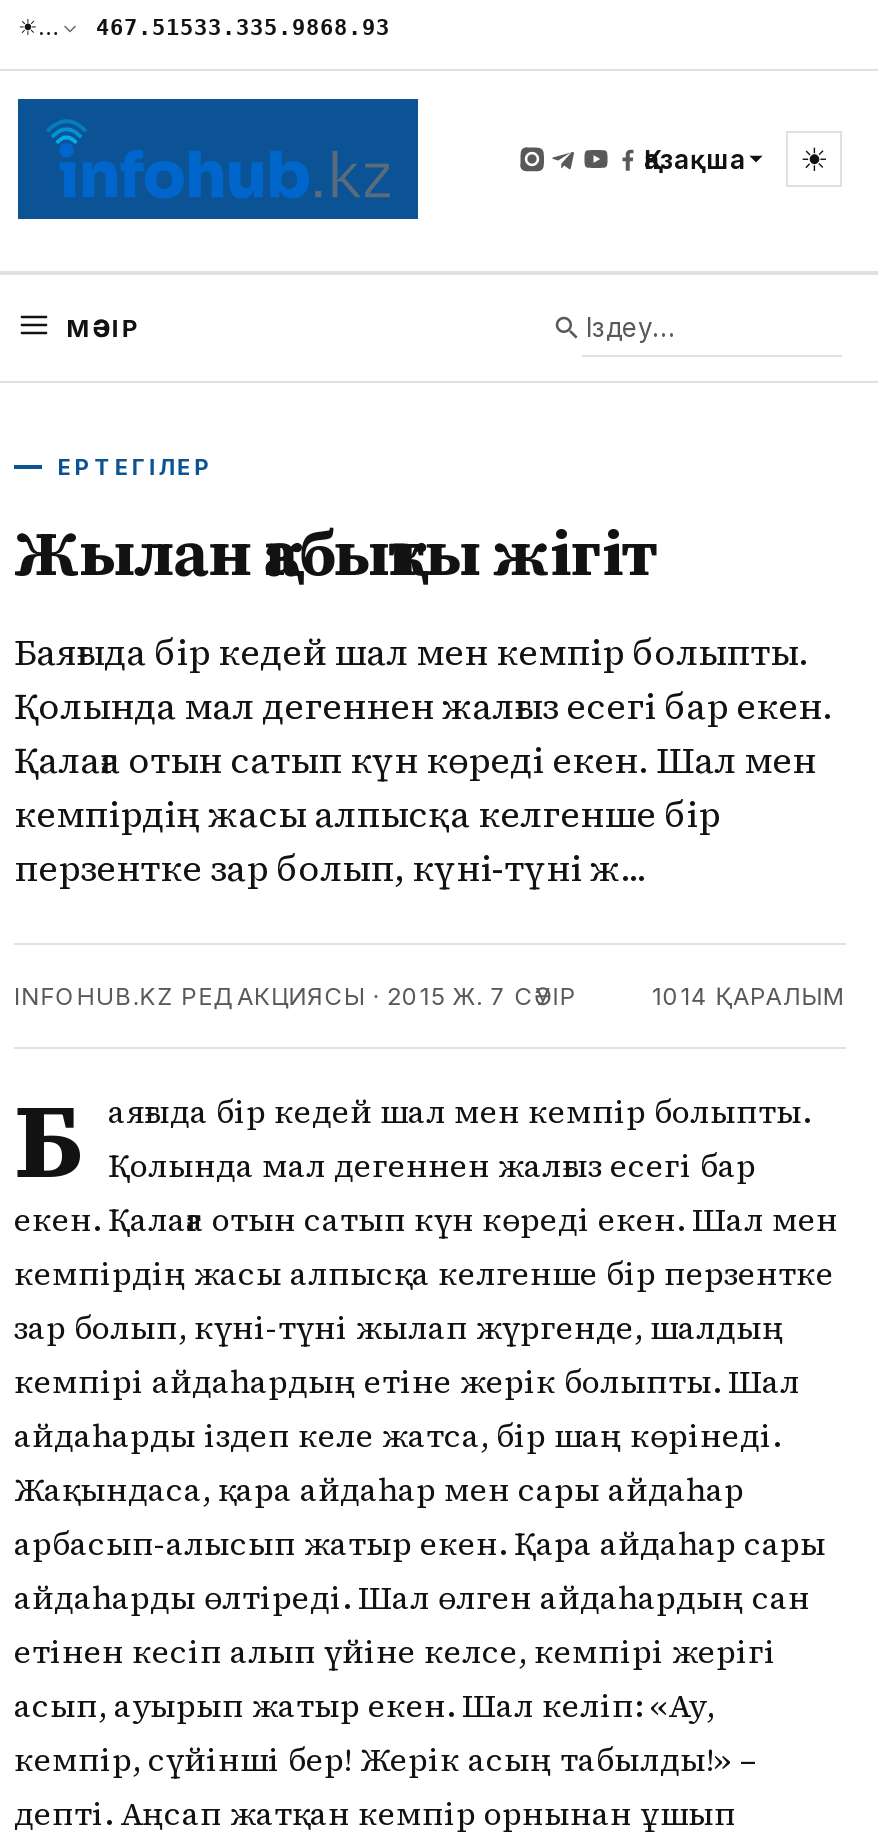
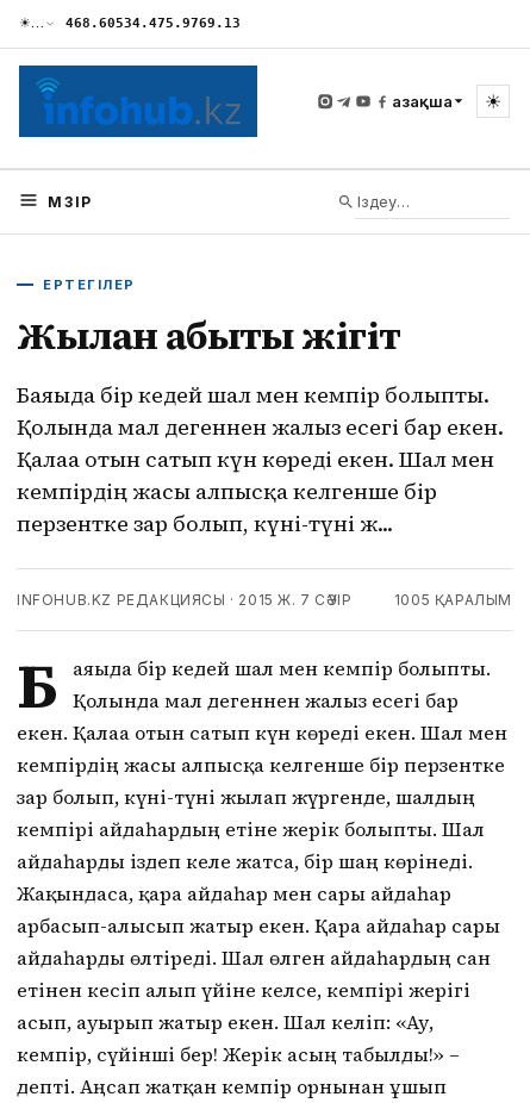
- 467.51533.335.9868.93
+ 468.60534.475.9769.13

- 1014 ҚАРАЛЫМ
+ 1005 ҚАРАЛЫМ
